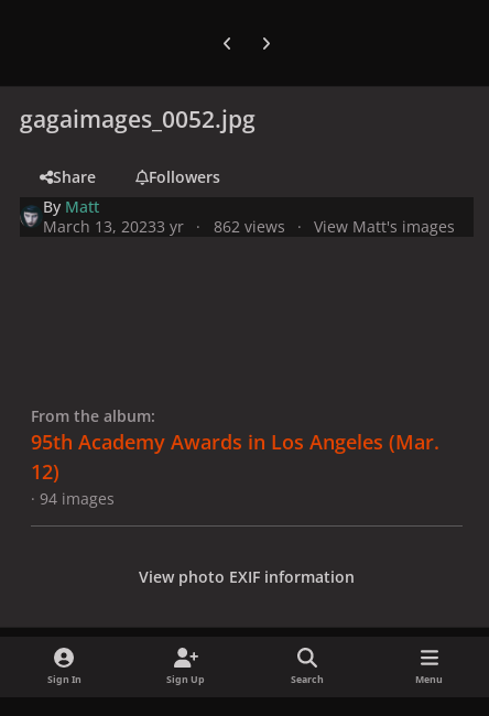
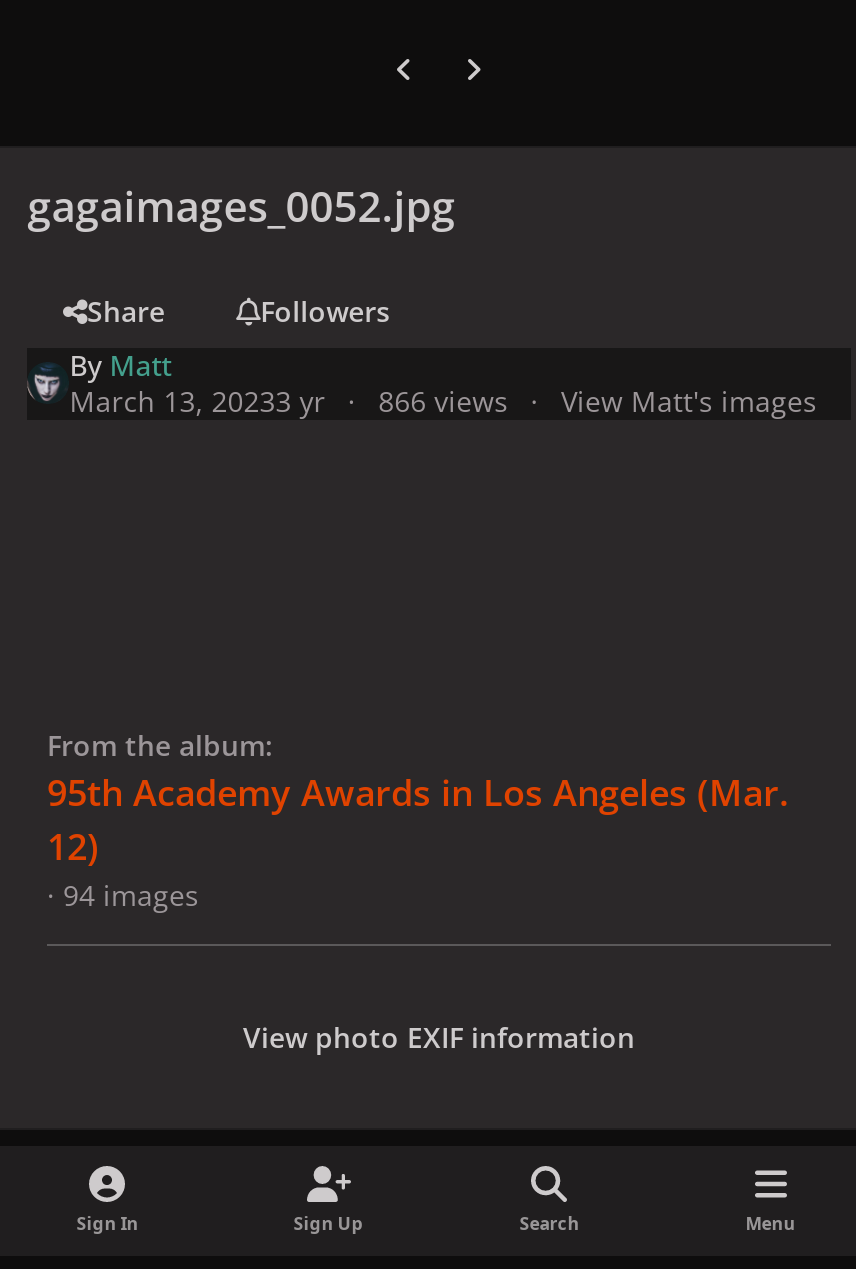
- March 13, 20233 yr 862 views View Matt's images
+ March 13, 20233 yr 866 views View Matt's images
